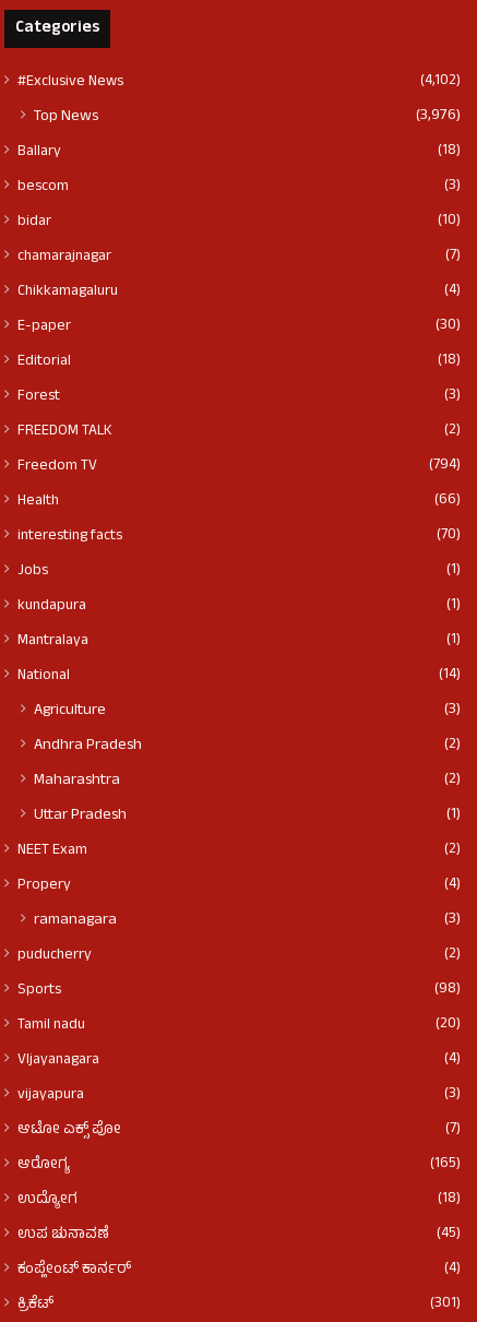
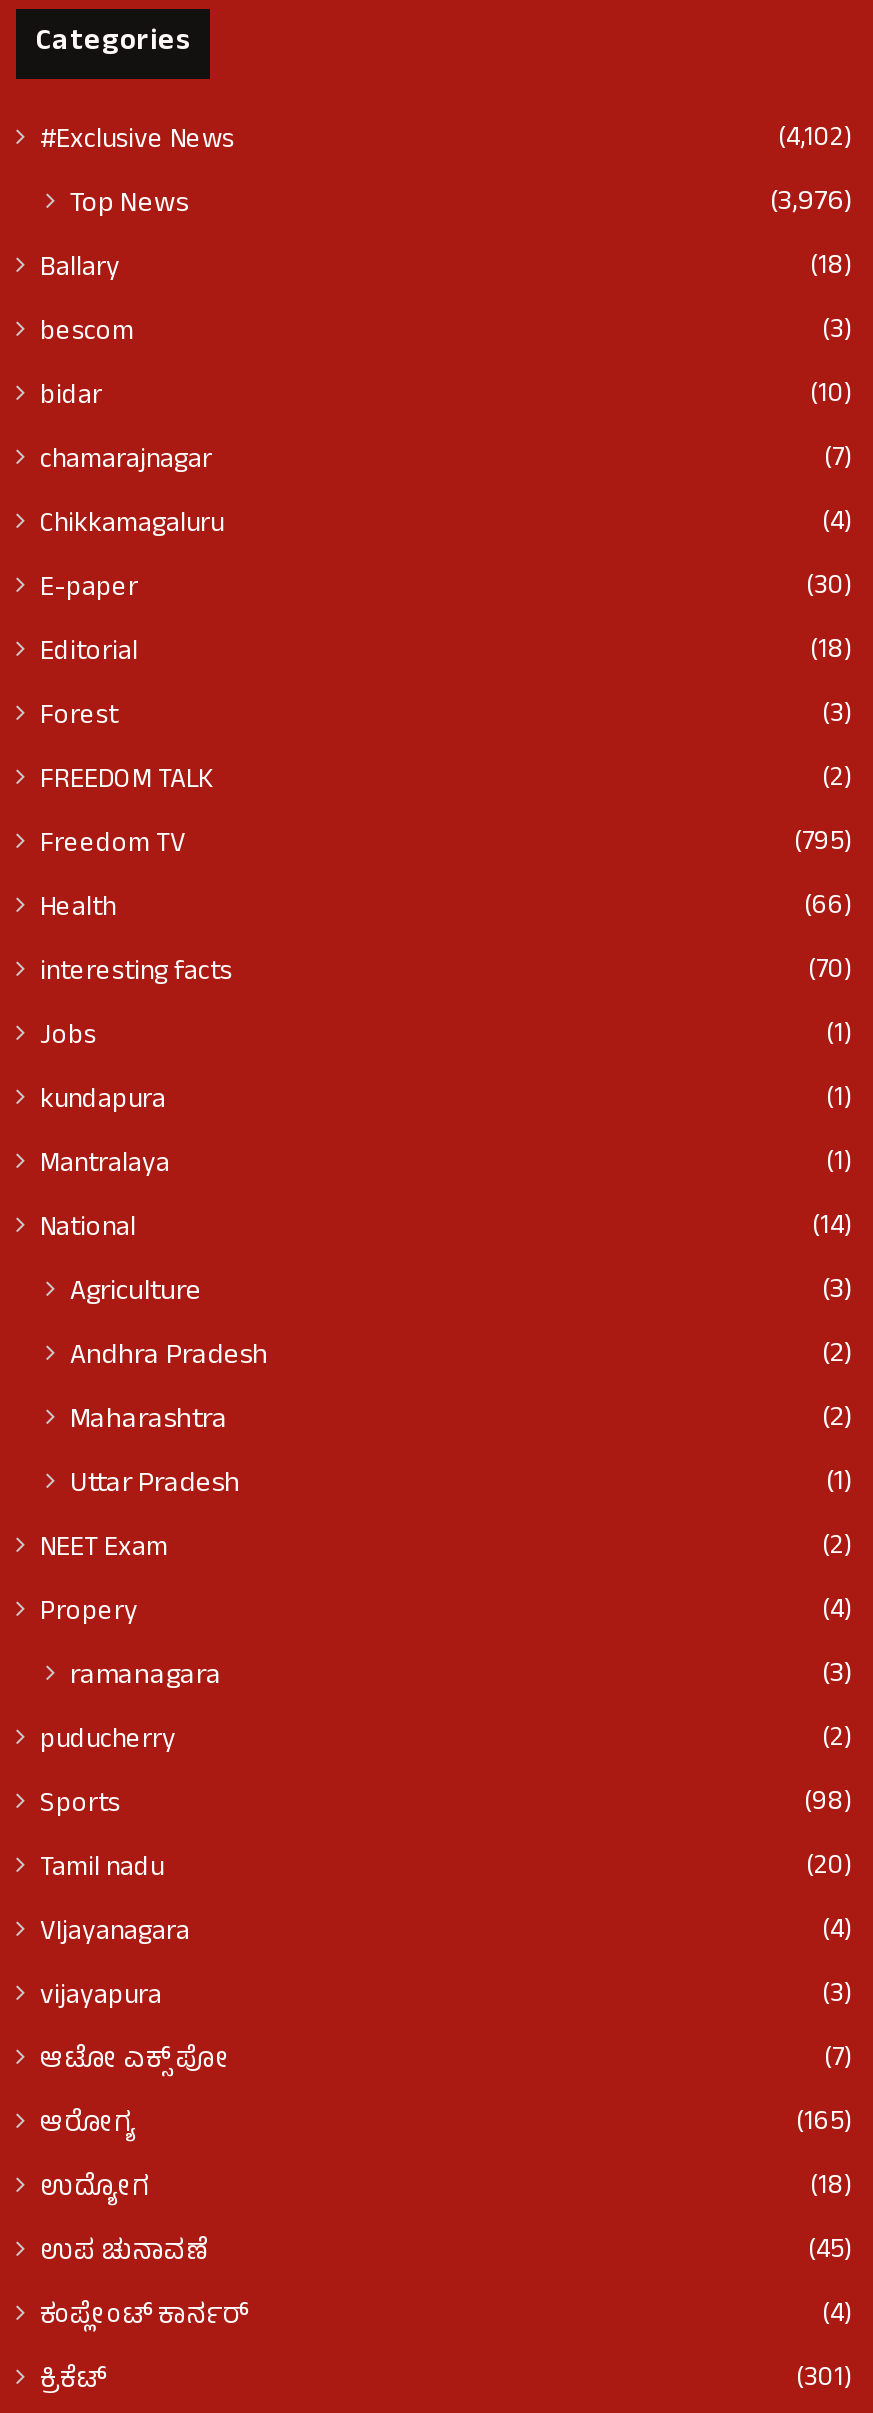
- (794)
+ (795)
